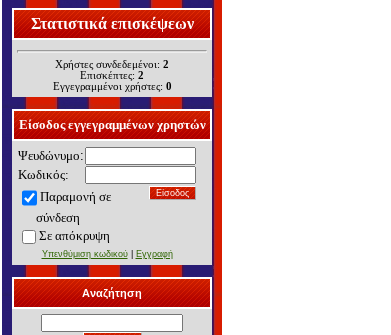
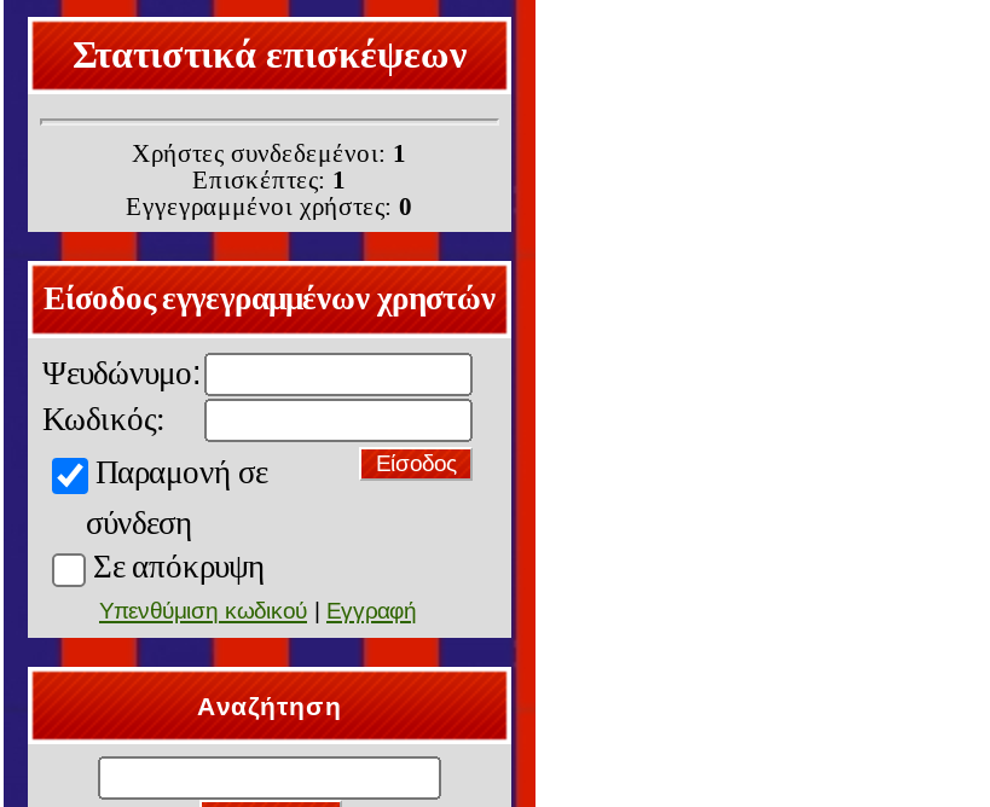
- Χρήστες συνδεδεμένοι: 2
+ Χρήστες συνδεδεμένοι: 1

- Επισκέπτες: 2
+ Επισκέπτες: 1
